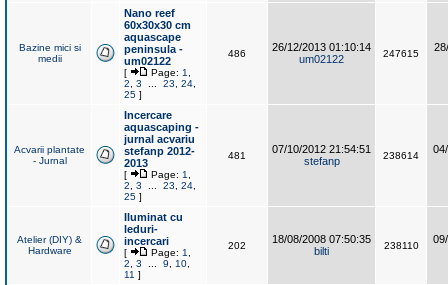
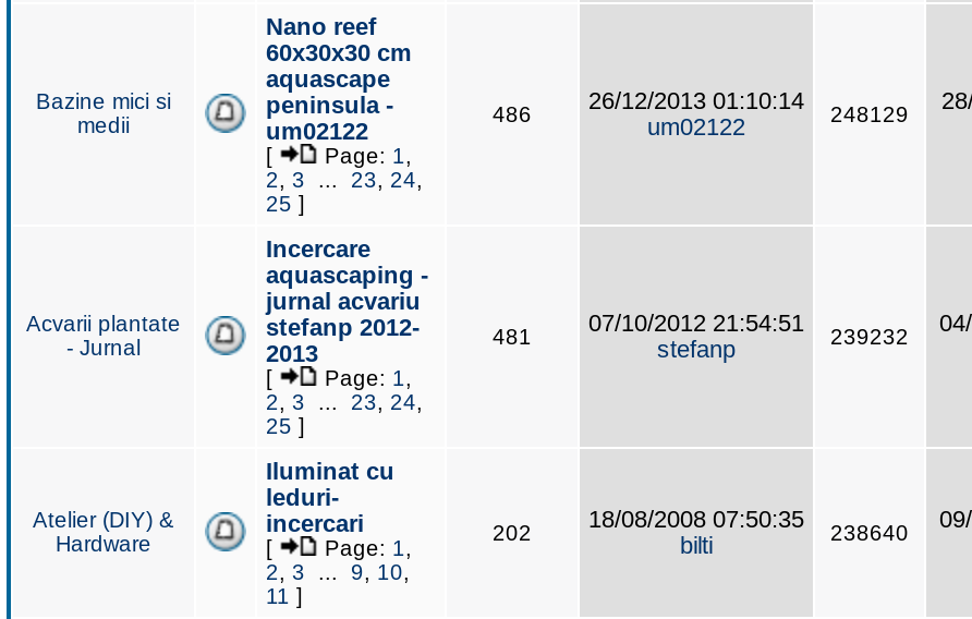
- 247615
+ 248129

- 238614
+ 239232

- 238110
+ 238640
